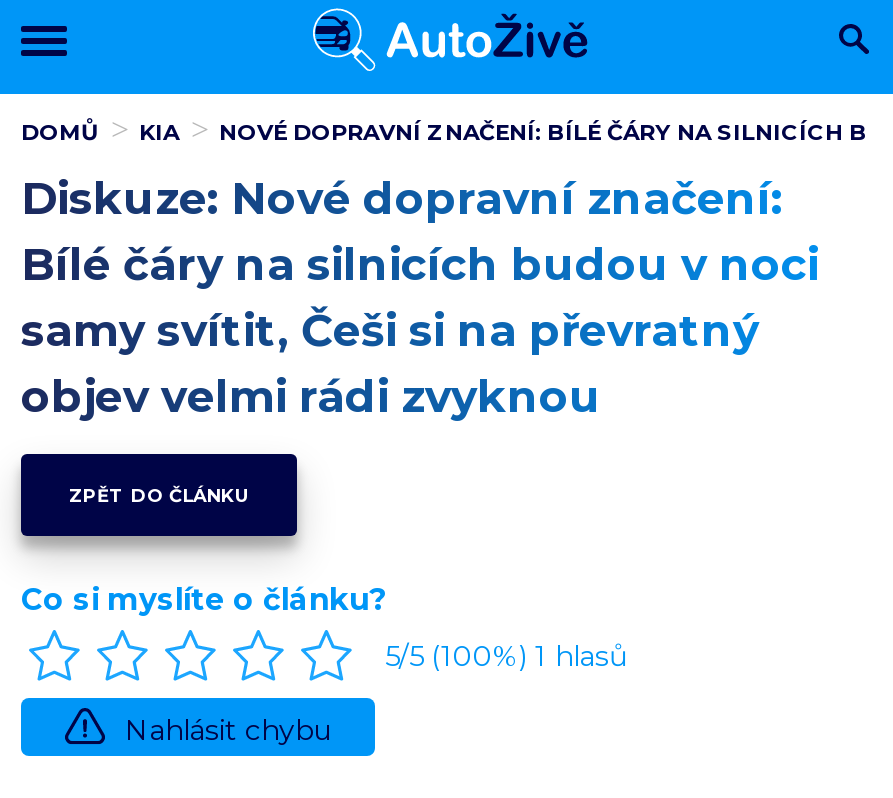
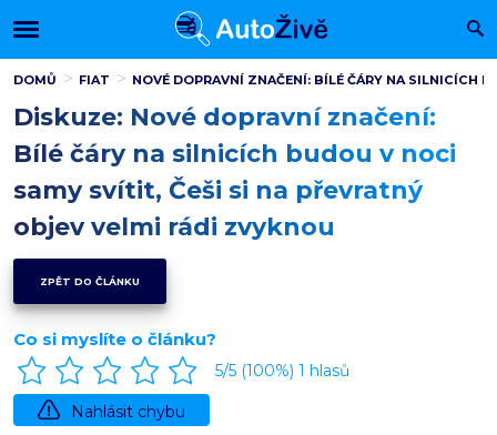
- KIA
+ FIAT
